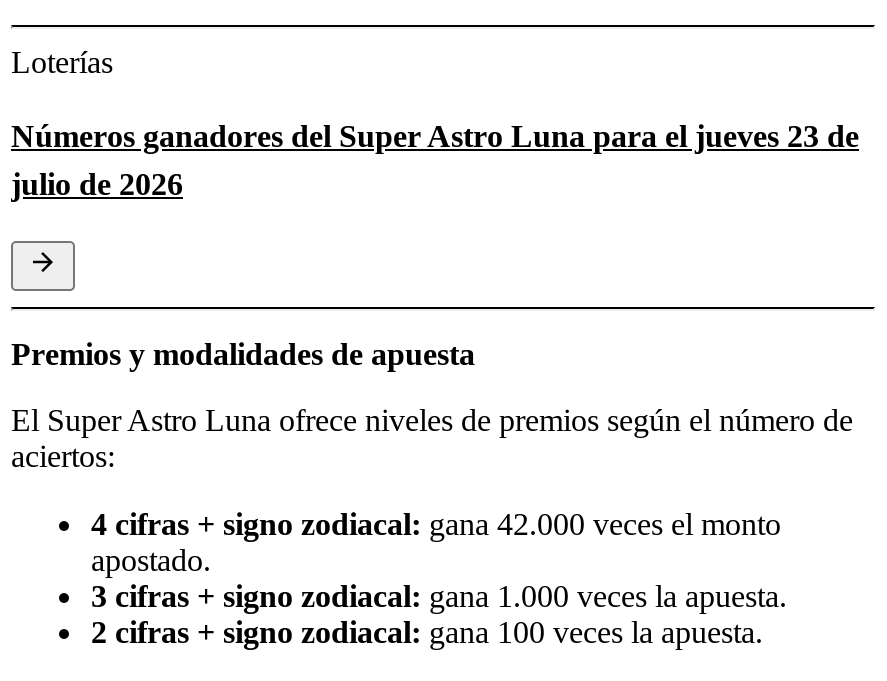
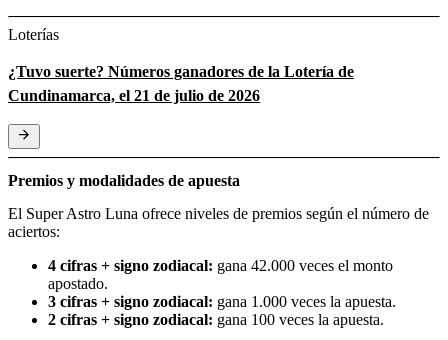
- Números ganadores del Super Astro Luna para el jueves 23 de
- julio de 2026
+ ¿Tuvo suerte? Números ganadores de la Lotería de
+ Cundinamarca, el 21 de julio de 2026
